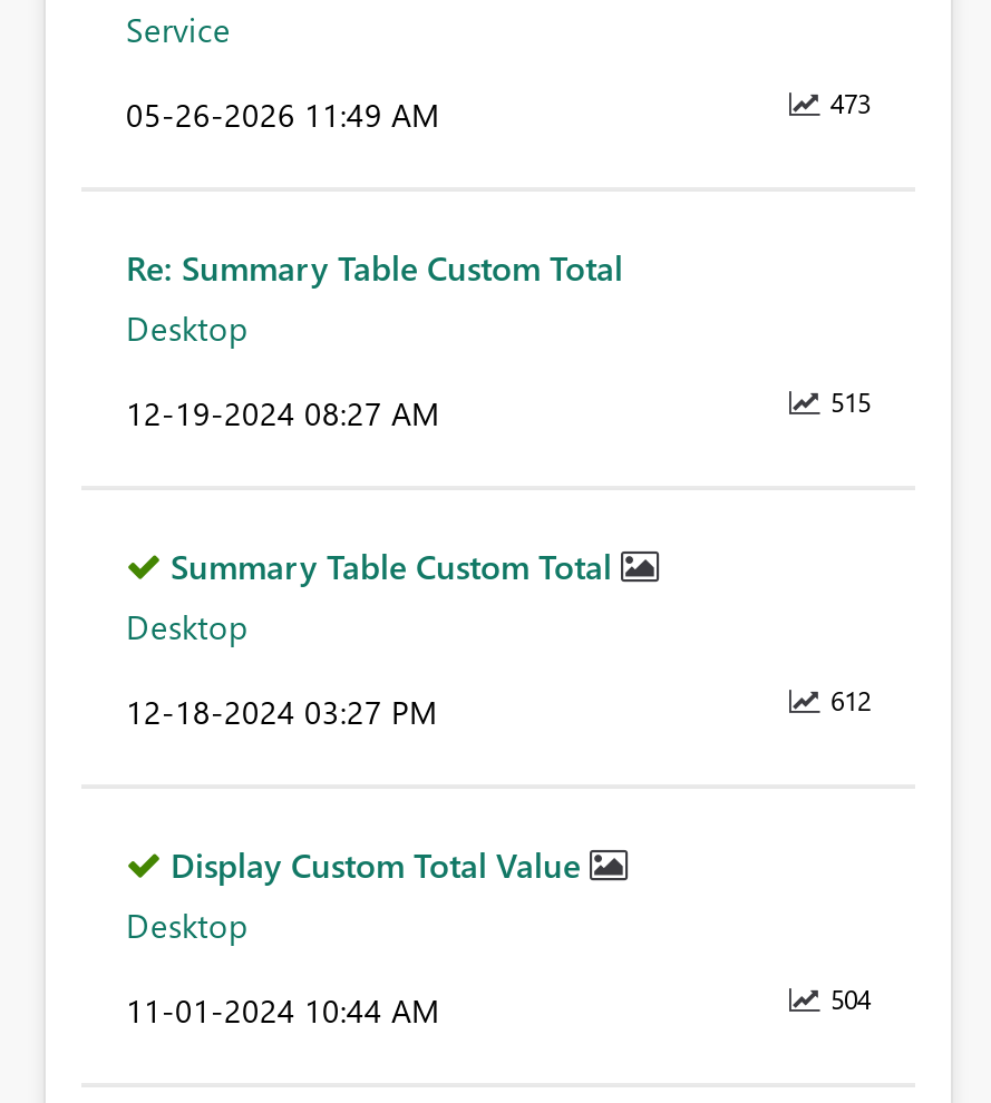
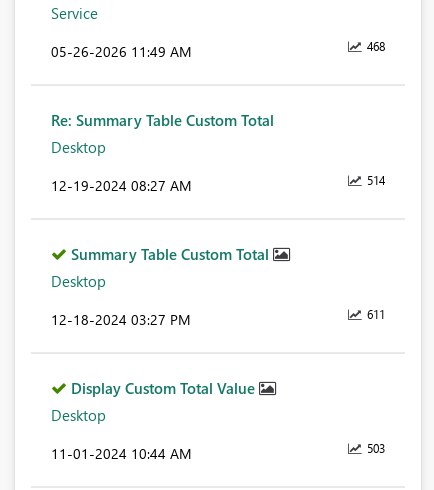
- 473
+ 468

- 515
+ 514

- 612
+ 611

- 504
+ 503
